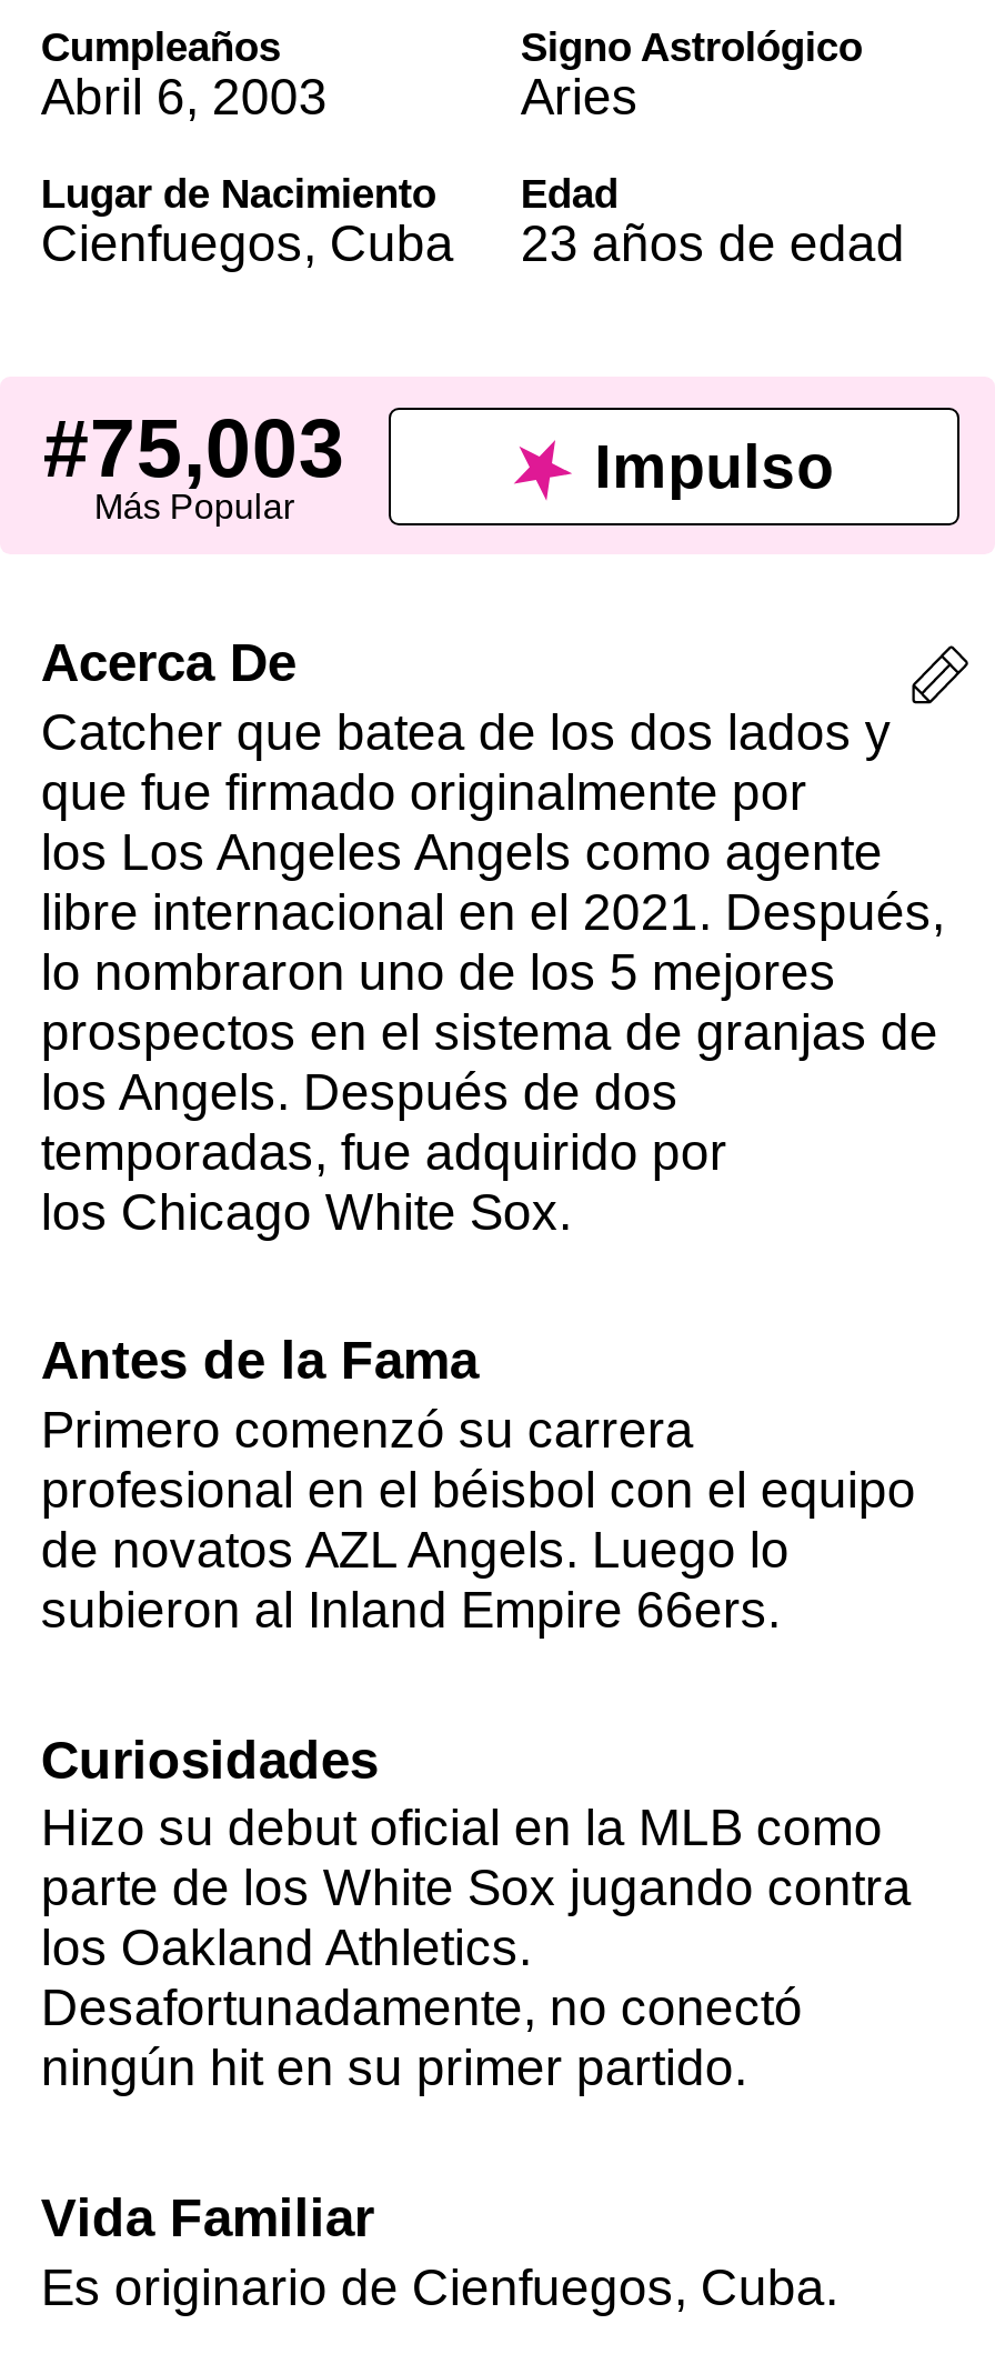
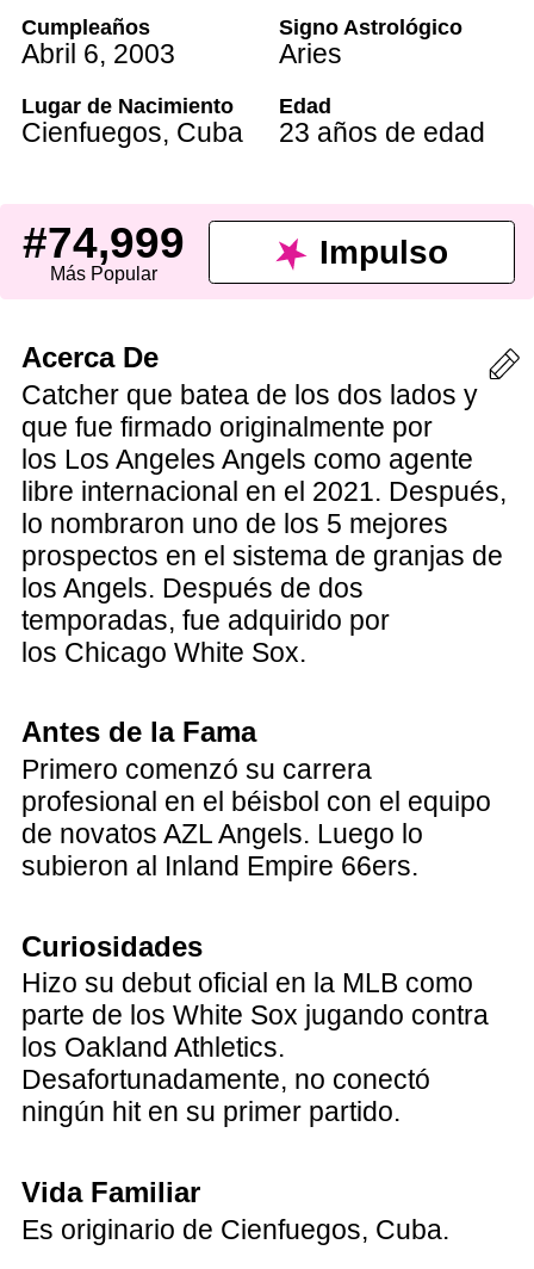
- #75,003
+ #74,999
